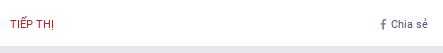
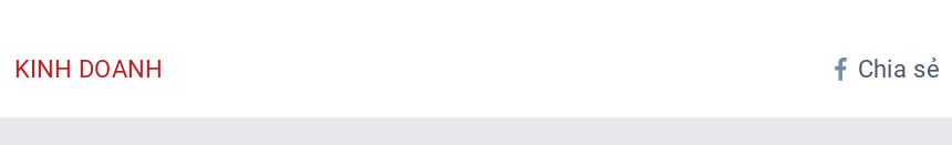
- TIẾP THỊ
+ KINH DOANH
